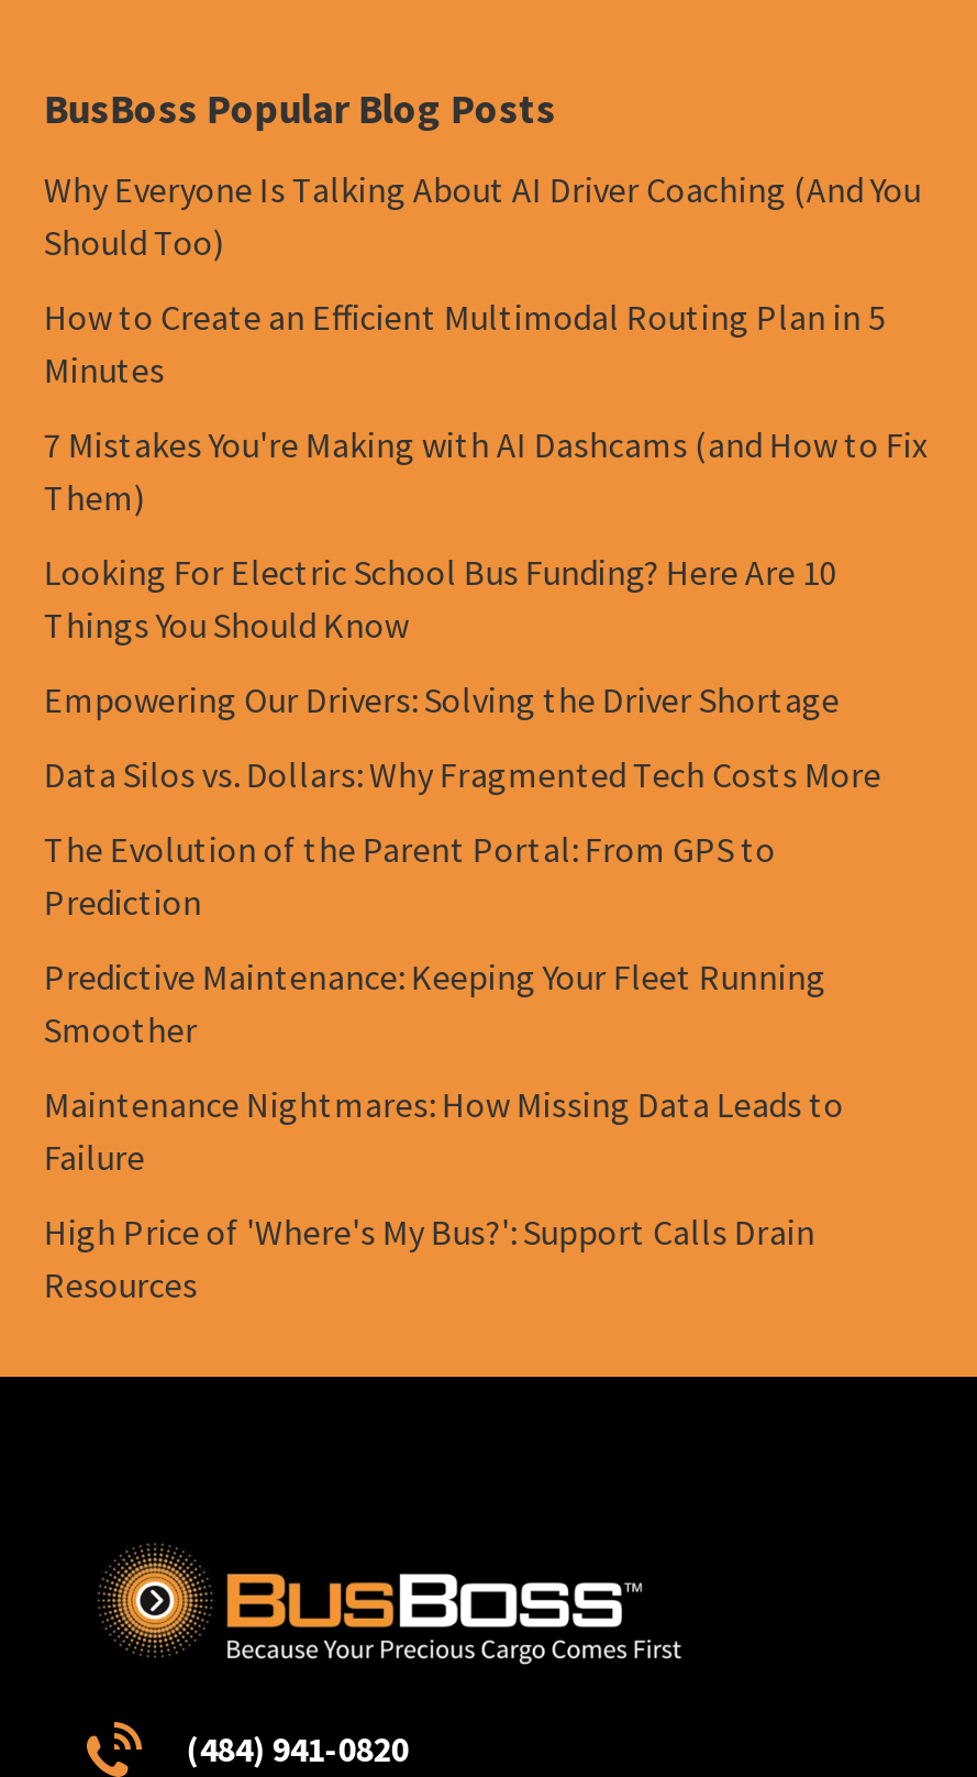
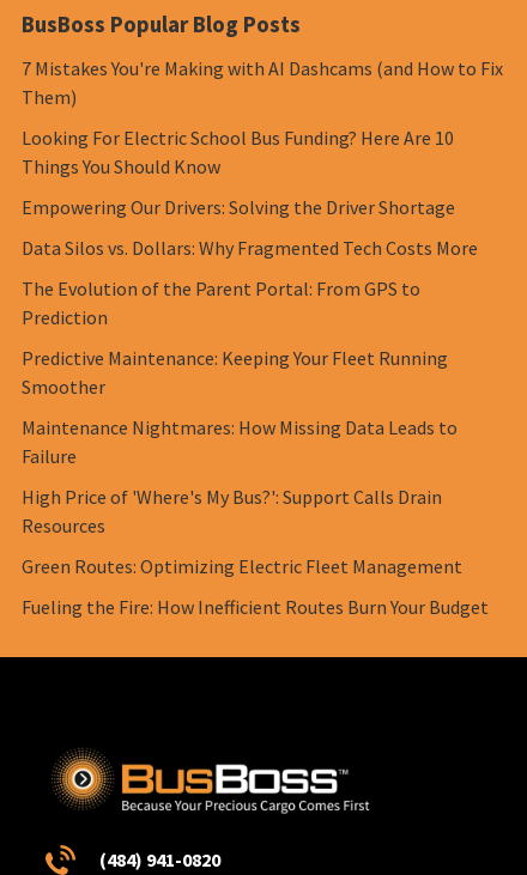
- Why Everyone Is Talking About AI Driver Coaching (And You
- Should Too)
- How to Create an Efficient Multimodal Routing Plan in 5
- Minutes

moved up: 7 Mistakes You're Making with AI Dashcams (and How to Fix | Them) | Looking For Electric School Bus Funding? Here Are 10 | ... | High Price of 'Where's My Bus?': Support Calls Drain | Resources

+ Green Routes: Optimizing Electric Fleet Management
+ Fueling the Fire: How Inefficient Routes Burn Your Budget
